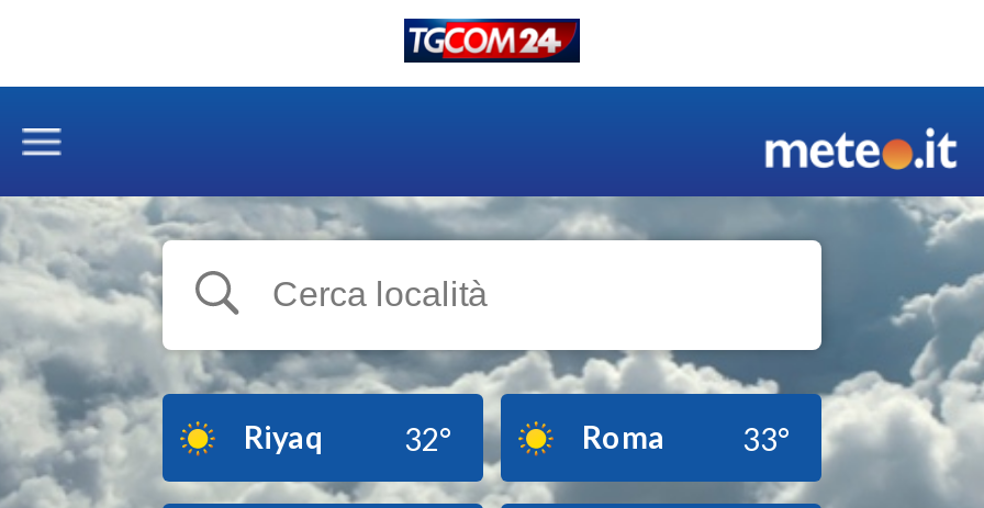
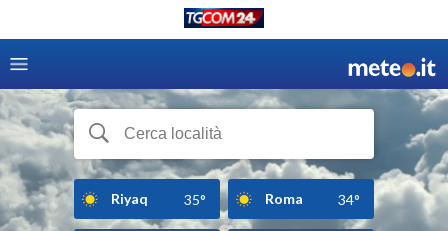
- 32°
+ 35°

- 33°
+ 34°
